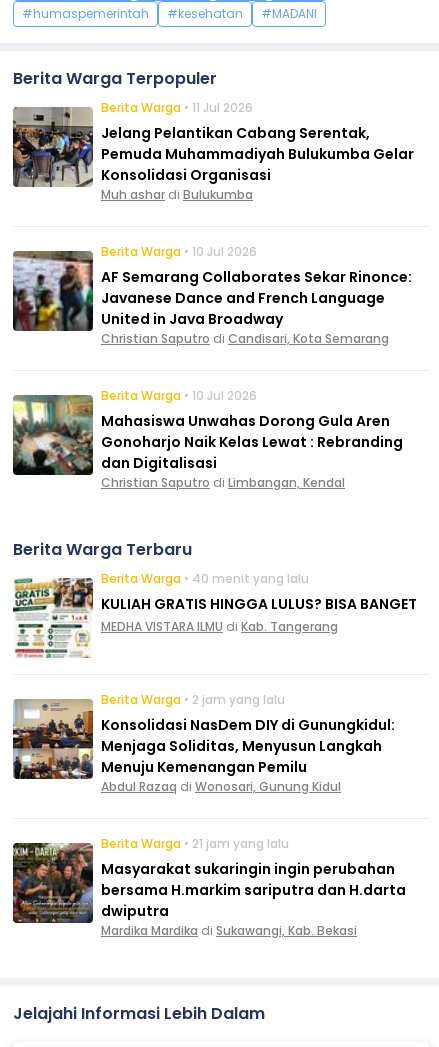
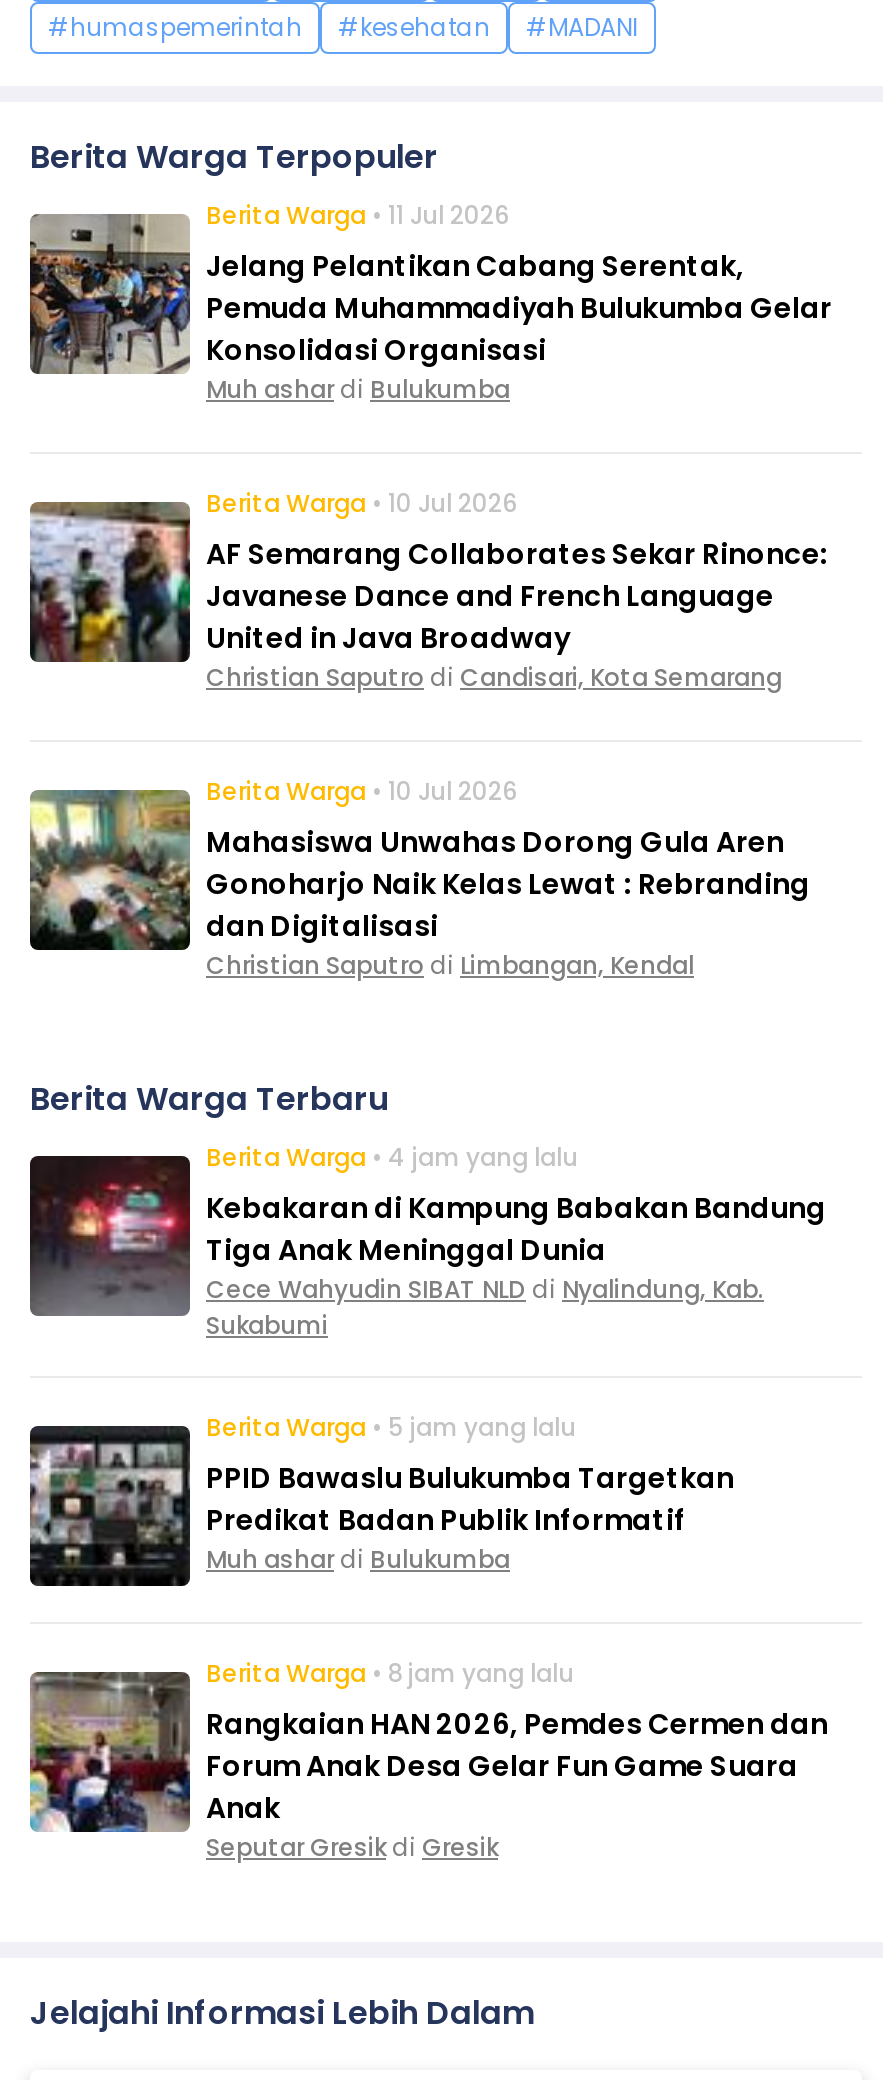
- [image]
- Berita Warga • 40 menit yang lalu
- KULIAH GRATIS HINGGA LULUS? BISA BANGET
- MEDHA VISTARA ILMU di Kab. Tangerang
+ [image]
+ Berita Warga • 4 jam yang lalu
+ Kebakaran di Kampung Babakan Bandung
+ Tiga Anak Meninggal Dunia
+ Cece Wahyudin SIBAT NLD di Nyalindung, Kab.
+ Sukabumi

- [image]
- Berita Warga • 2 jam yang lalu
- Konsolidasi NasDem DIY di Gunungkidul:
- Menjaga Soliditas, Menyusun Langkah
- Menuju Kemenangan Pemilu
- Abdul Razaq di Wonosari, Gunung Kidul
+ [image]
+ Berita Warga • 5 jam yang lalu
+ PPID Bawaslu Bulukumba Targetkan
+ Predikat Badan Publik Informatif
+ Muh ashar di Bulukumba

- [image]
- Berita Warga • 21 jam yang lalu
- Masyarakat sukaringin ingin perubahan
- bersama H.markim sariputra dan H.darta
- dwiputra
- Mardika Mardika di Sukawangi, Kab. Bekasi
+ [image]
+ Berita Warga • 8 jam yang lalu
+ Rangkaian HAN 2026, Pemdes Cermen dan
+ Forum Anak Desa Gelar Fun Game Suara
+ Anak
+ Seputar Gresik di Gresik
